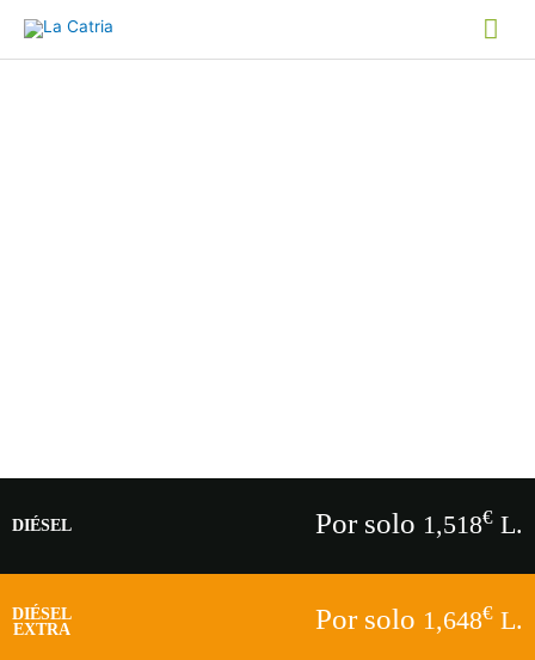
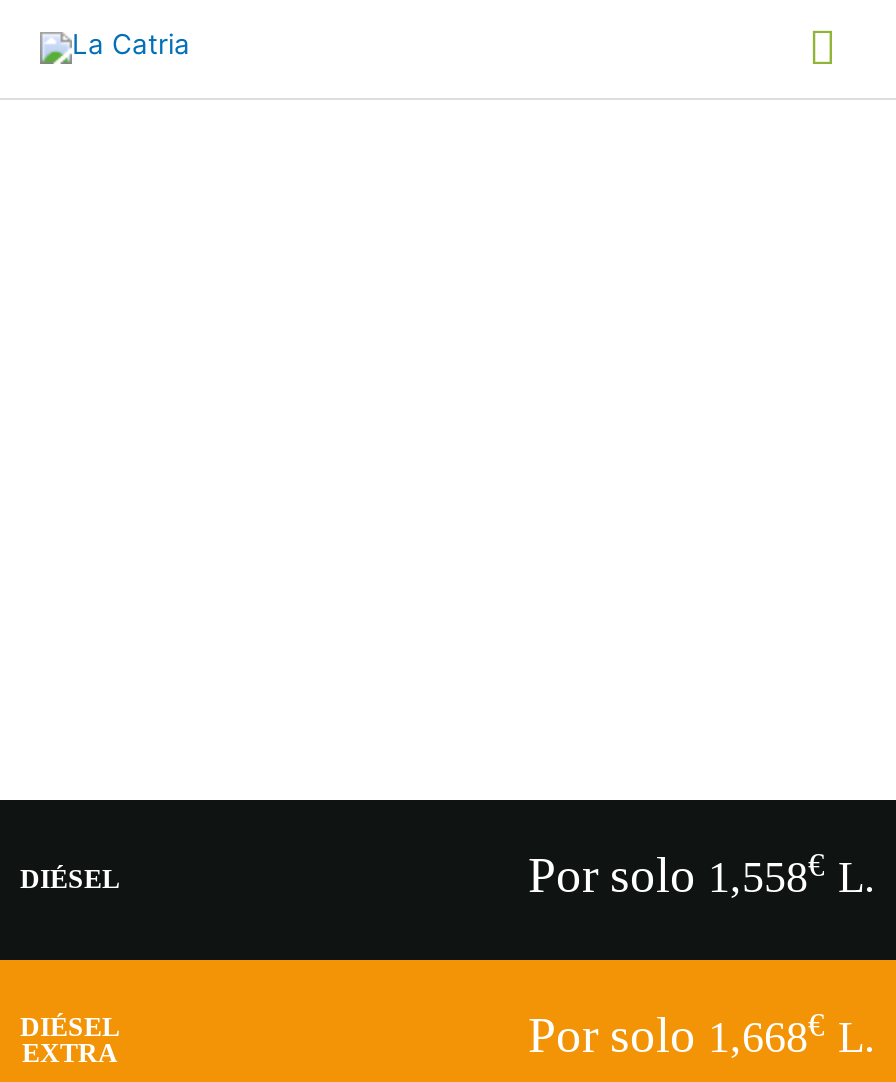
- Por solo 1,518€L.
+ Por solo 1,558€L.

- Por solo 1,648€L.
+ Por solo 1,668€L.
